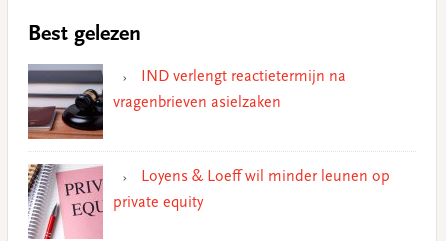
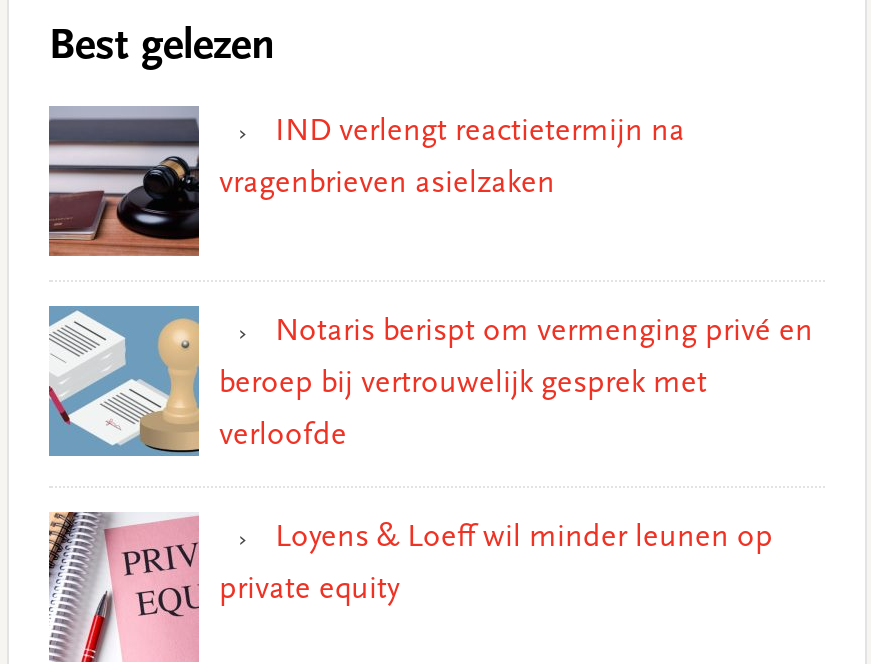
+ [image]
+ Notaris berispt om vermenging privé en
+ beroep bij vertrouwelijk gesprek met
+ verloofde
